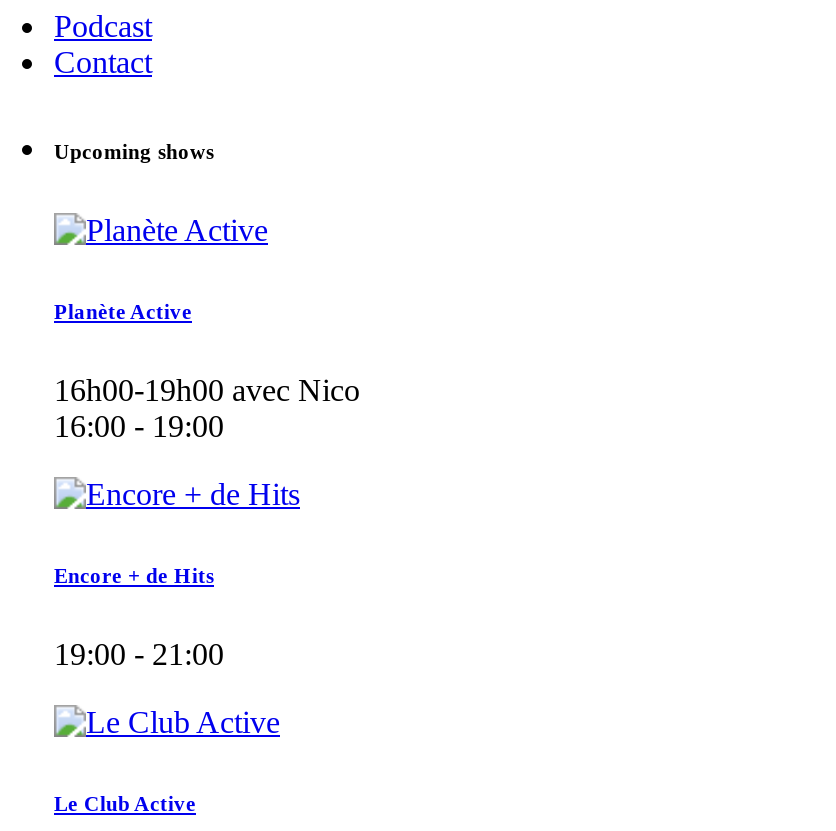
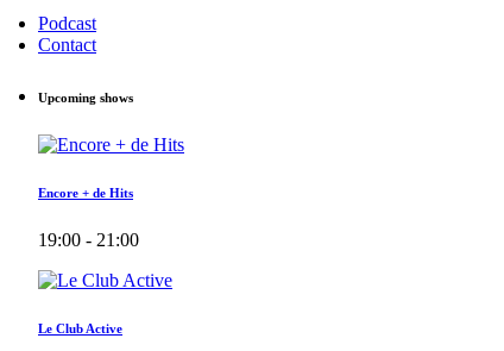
- Planète Active
- 16h00-19h00 avec Nico
- 16:00 - 19:00
